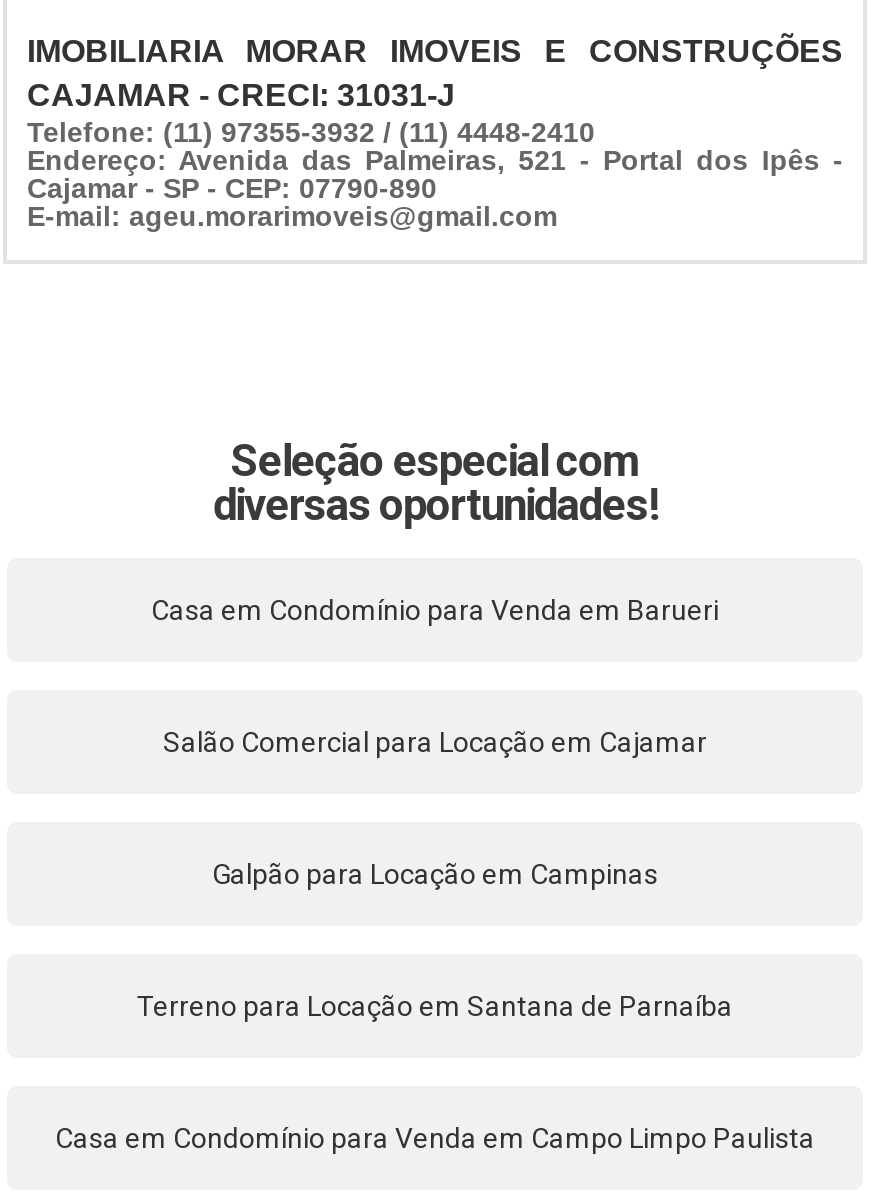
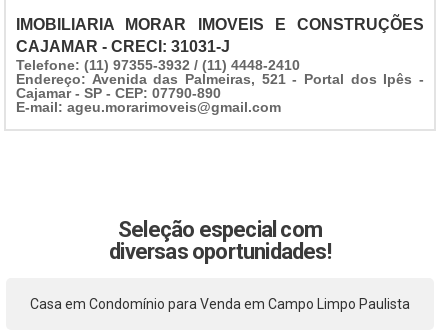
- Casa em Condomínio para Venda em Barueri

- Salão Comercial para Locação em Cajamar

- Galpão para Locação em Campinas

- Terreno para Locação em Santana de Parnaíba
